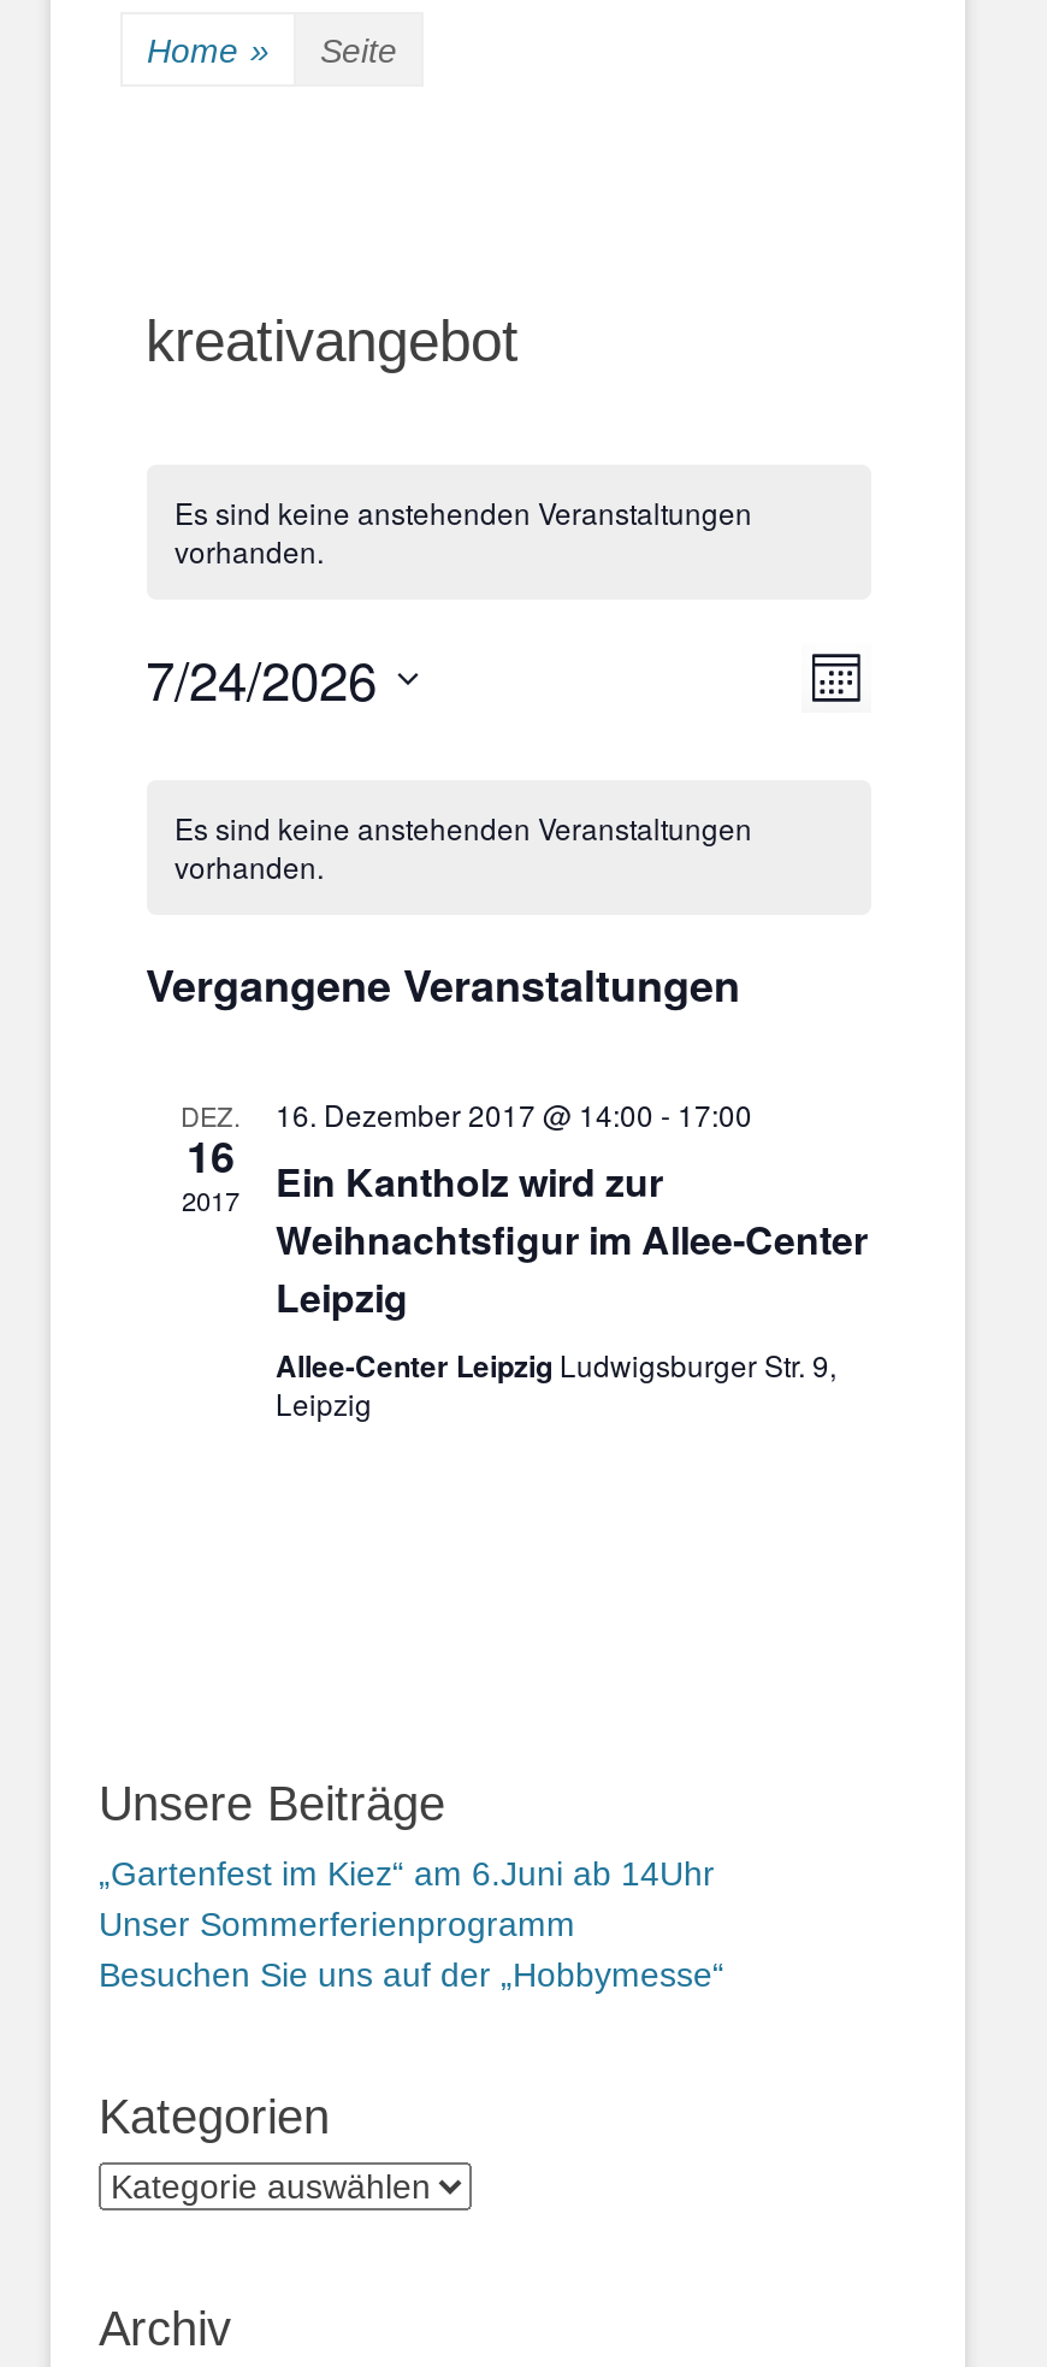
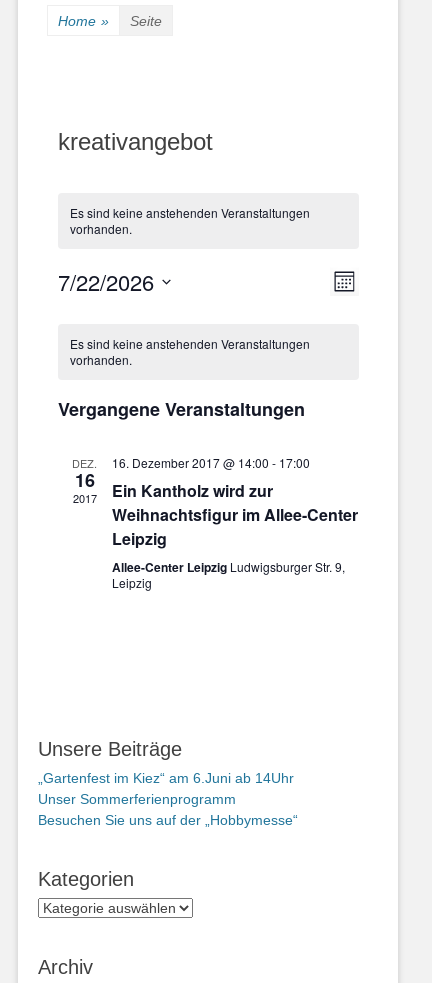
- 7/24/2026
+ 7/22/2026
